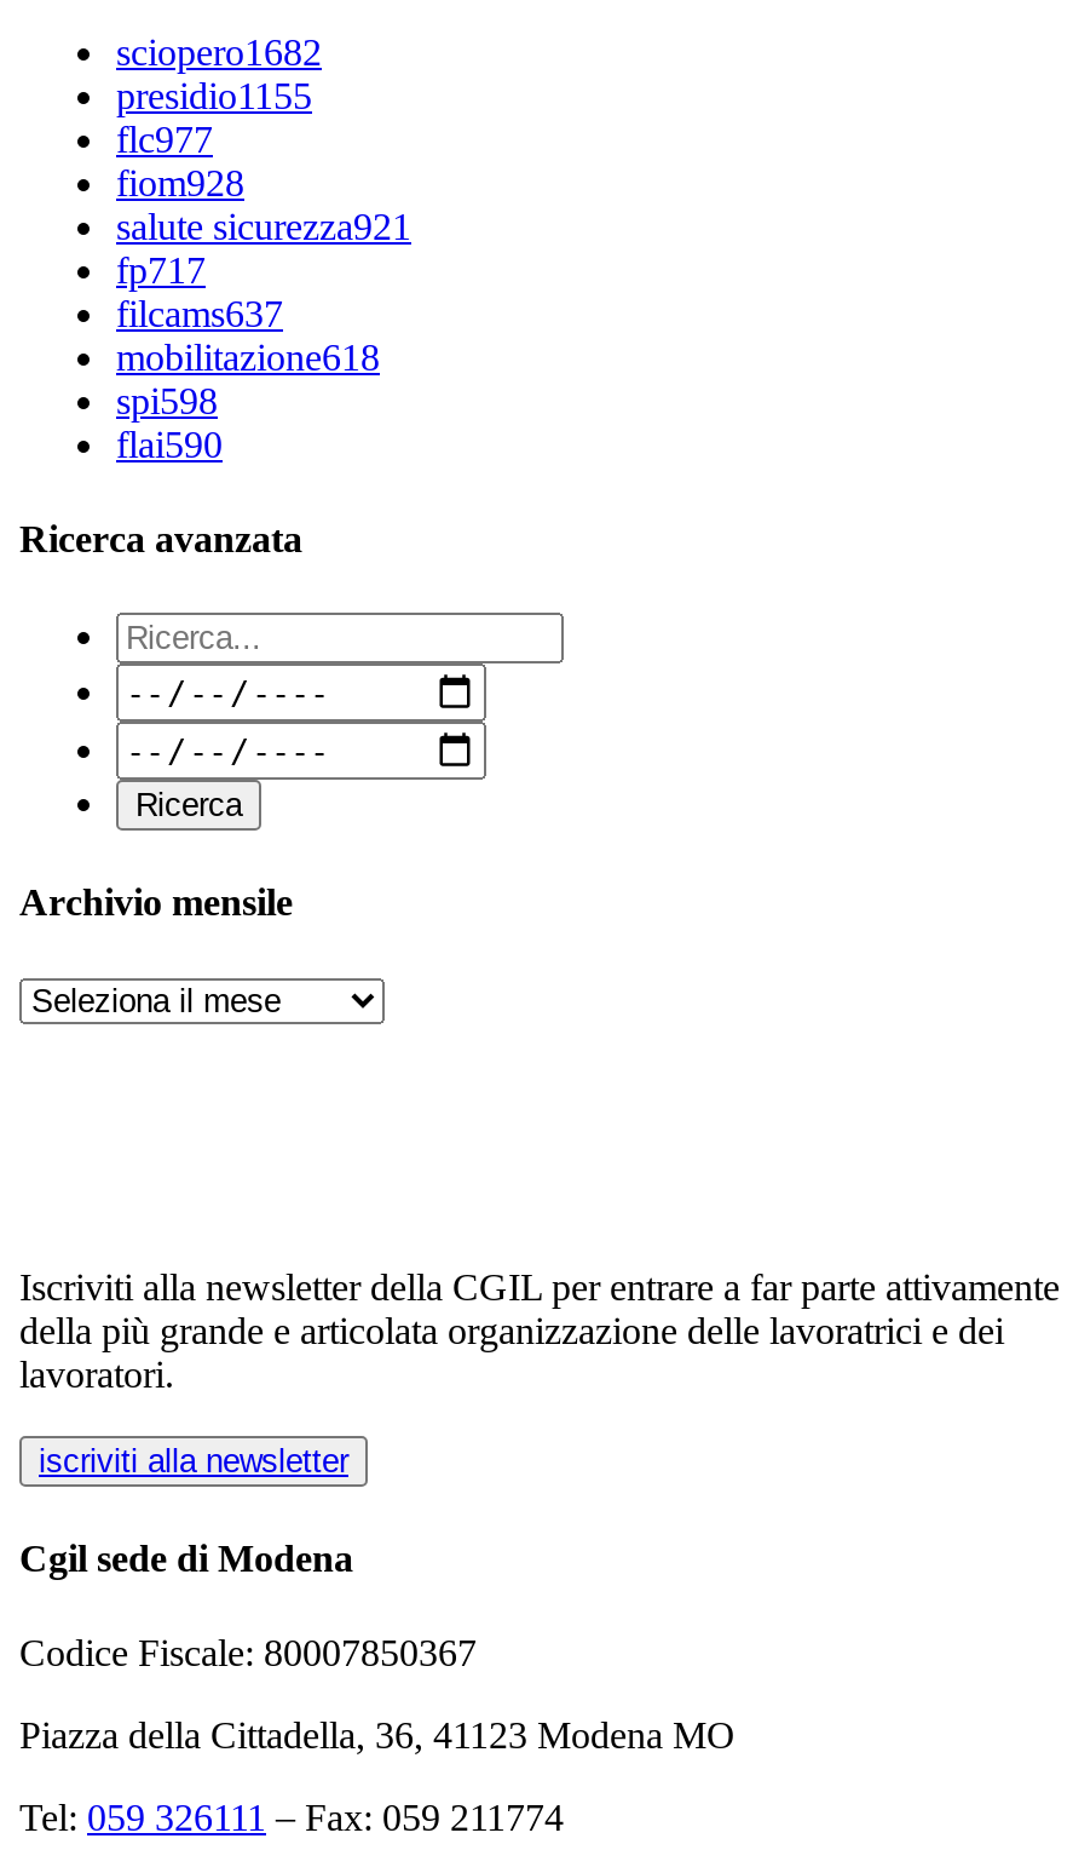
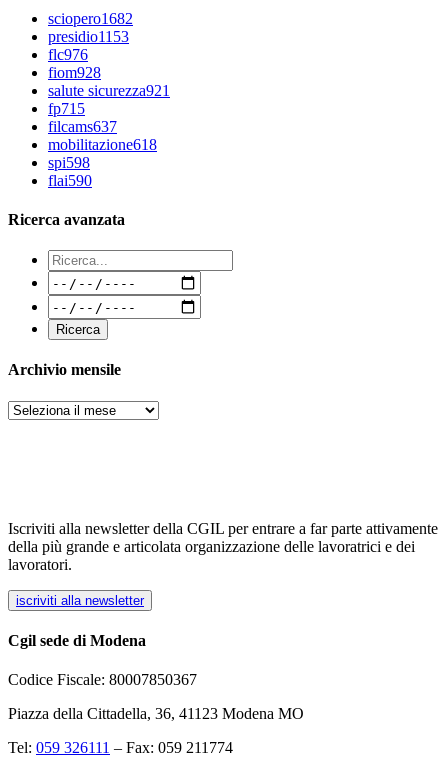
- presidio1155
+ presidio1153

- flc977
+ flc976

- fp717
+ fp715
